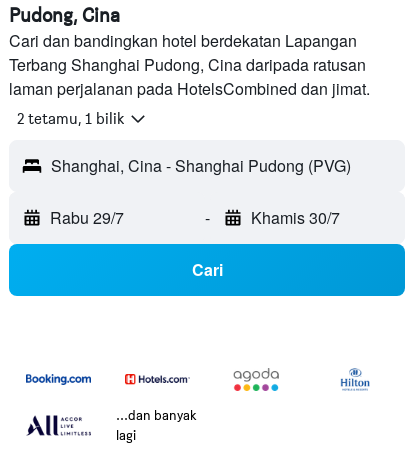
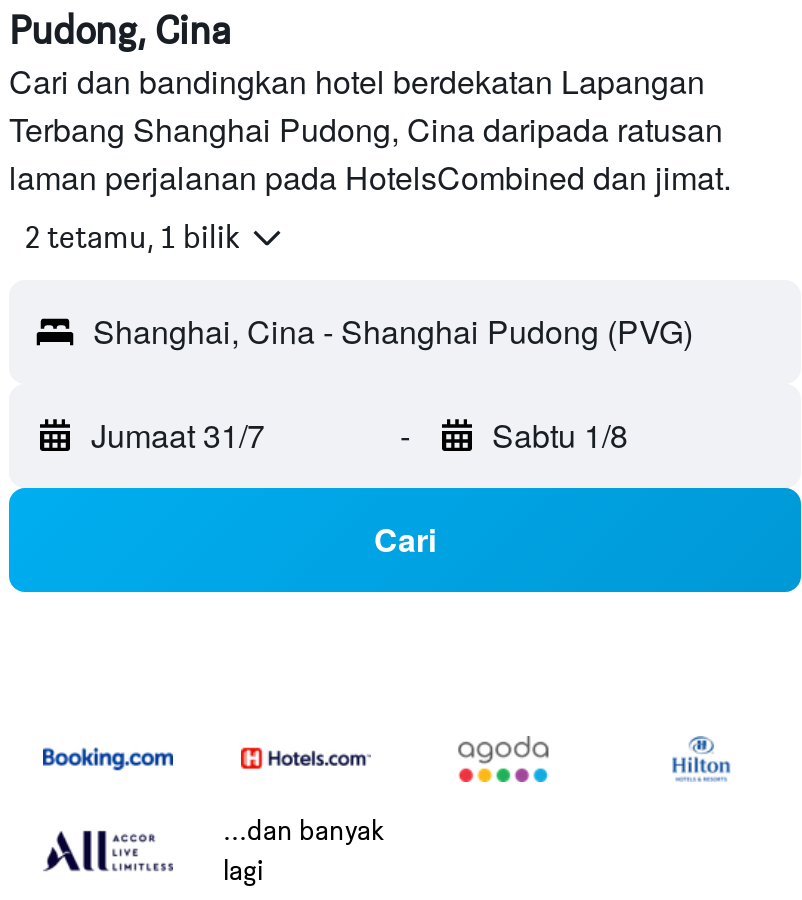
- Rabu 29/7
+ Jumaat 31/7

- Khamis 30/7
+ Sabtu 1/8
